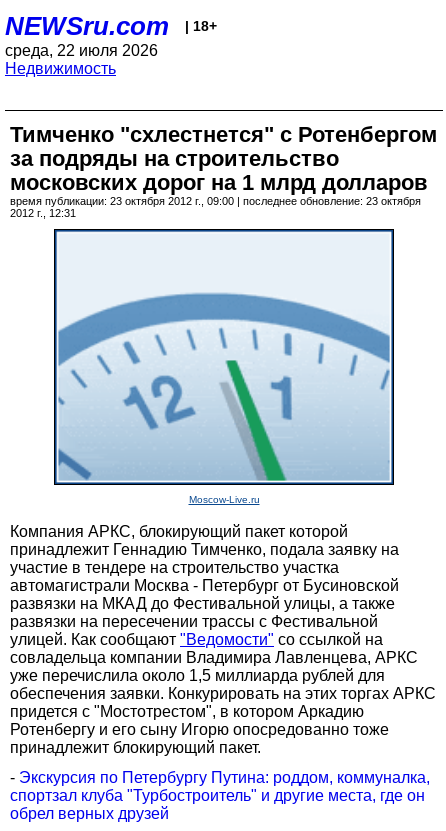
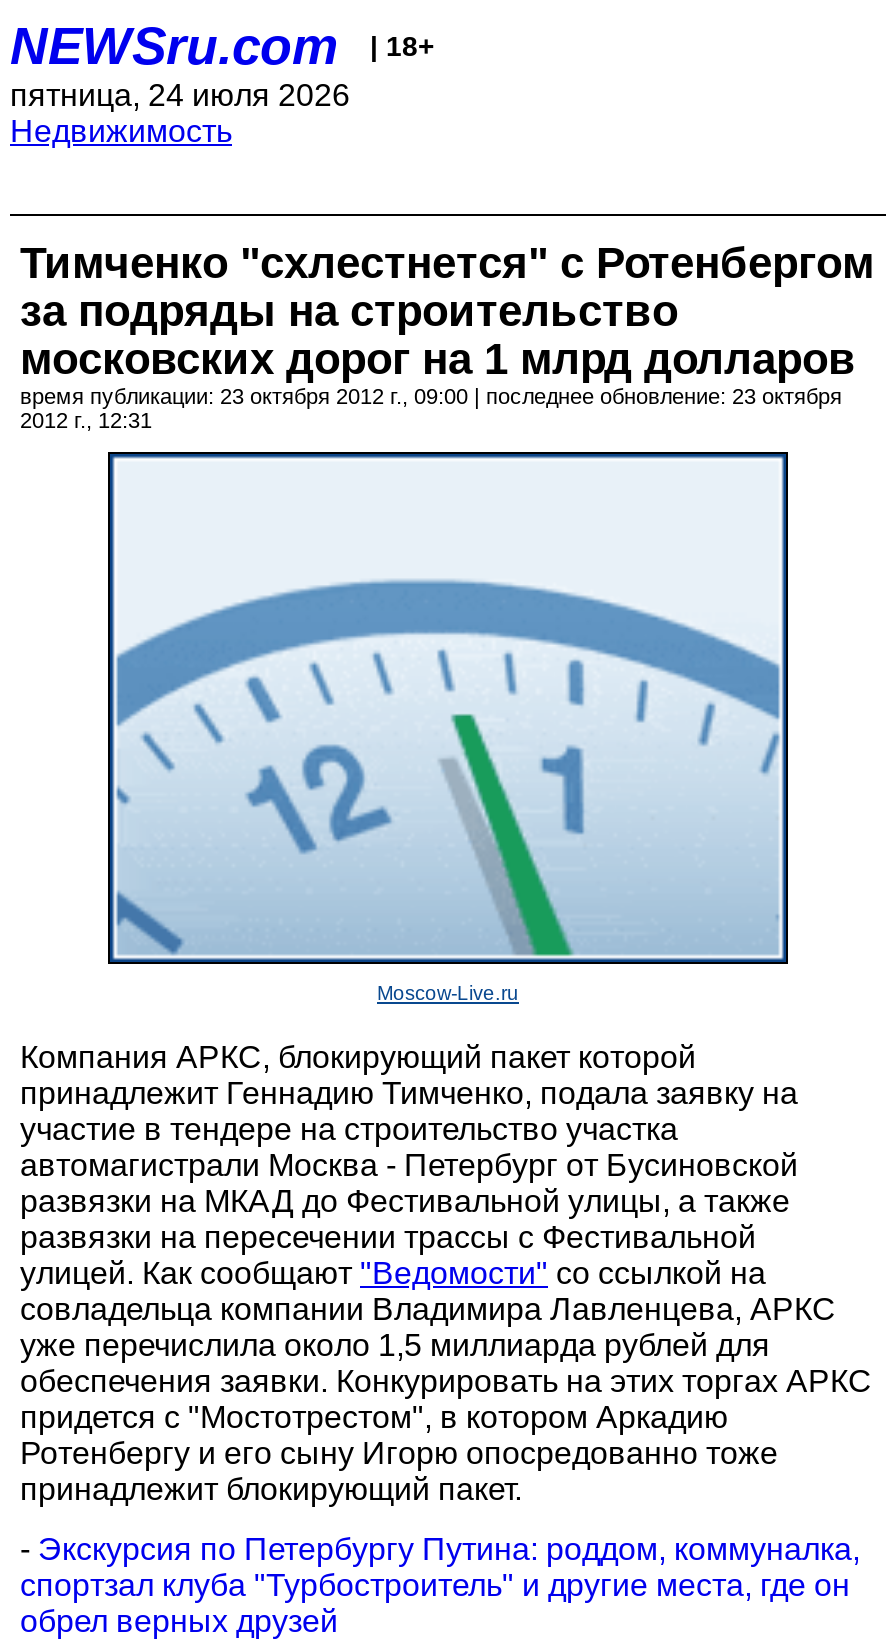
- среда, 22 июля 2026
+ пятница, 24 июля 2026
